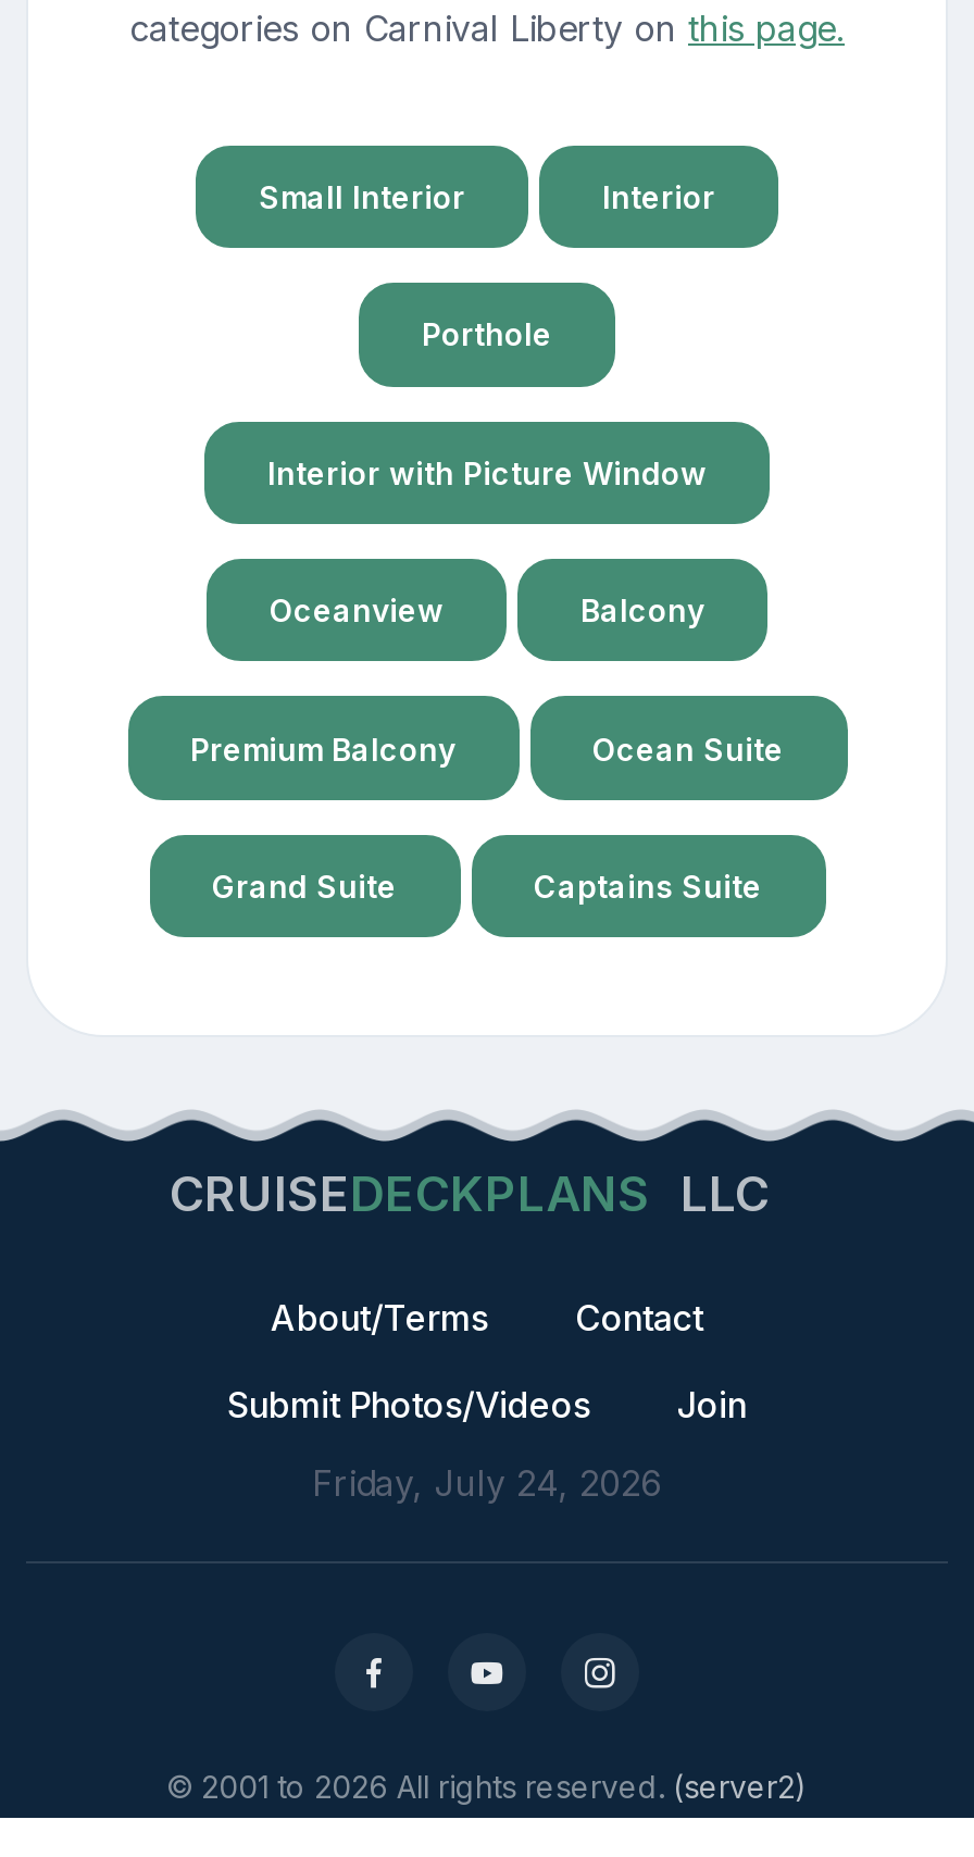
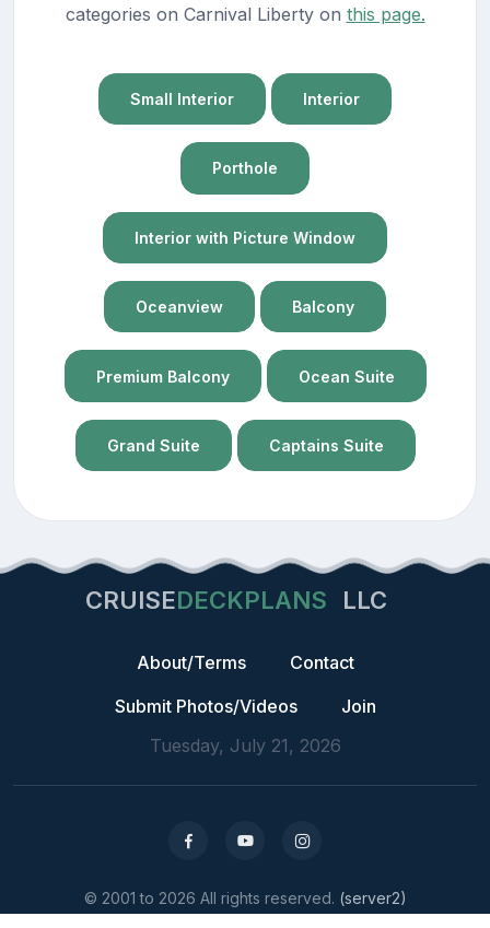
- Friday, July 24, 2026
+ Tuesday, July 21, 2026
